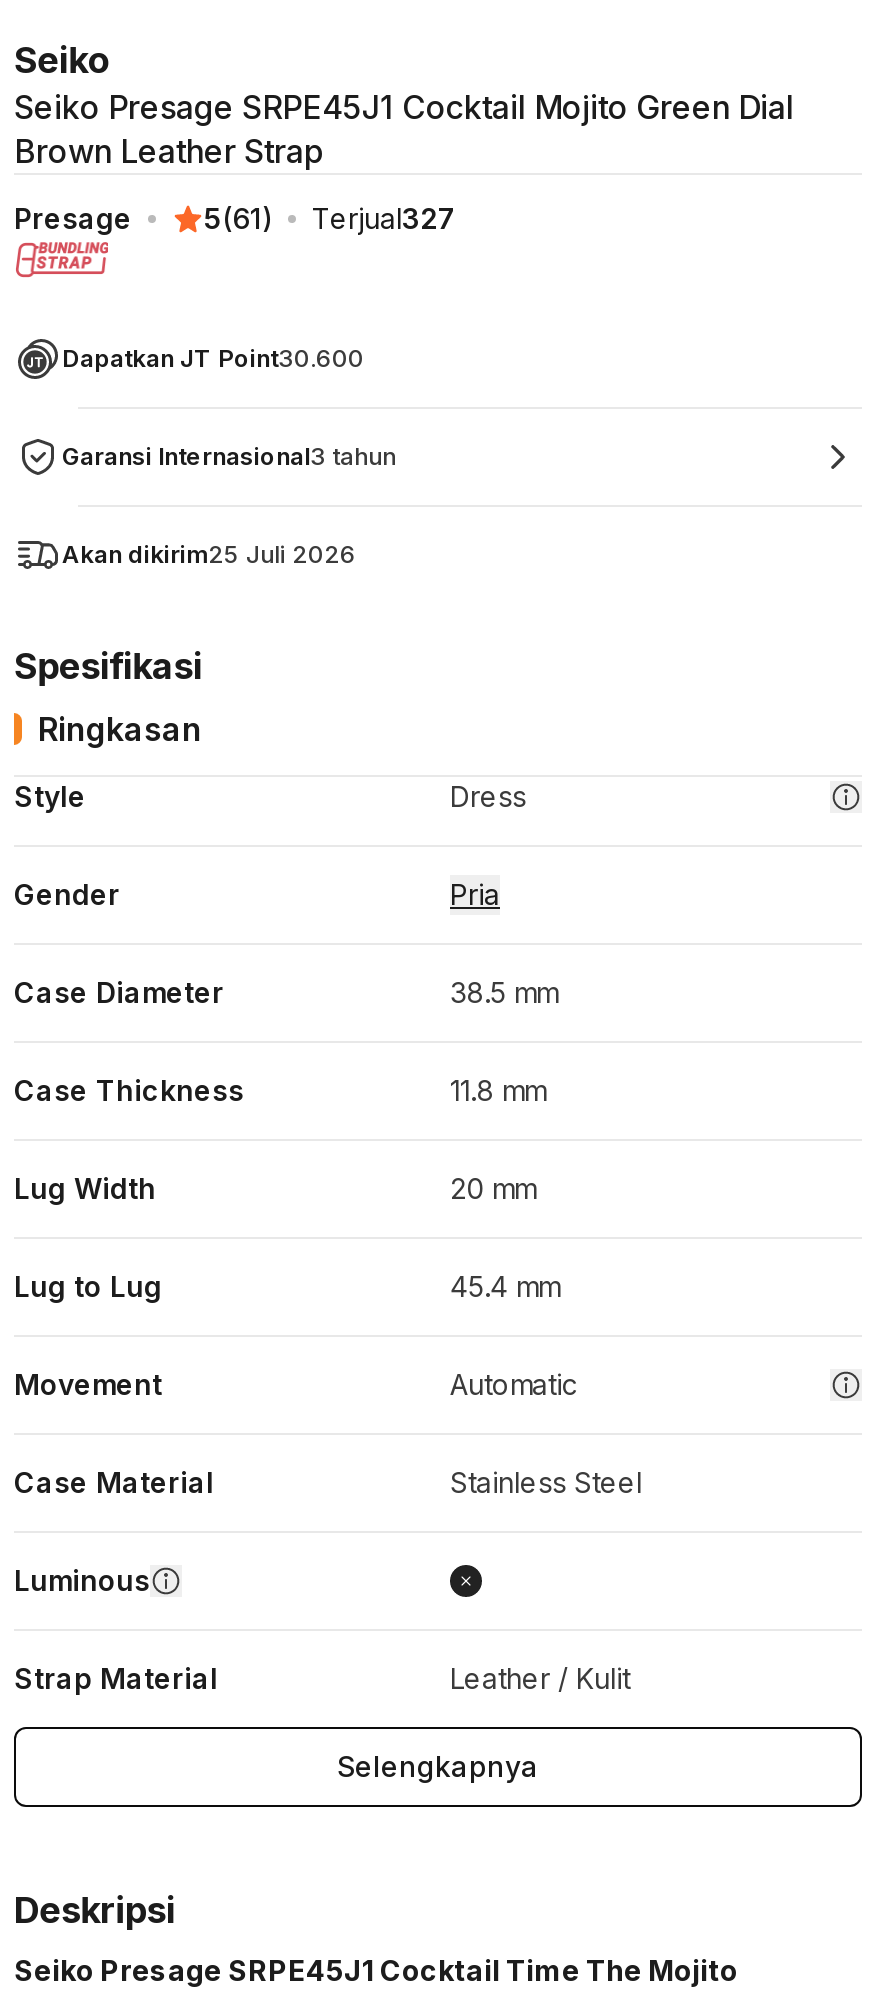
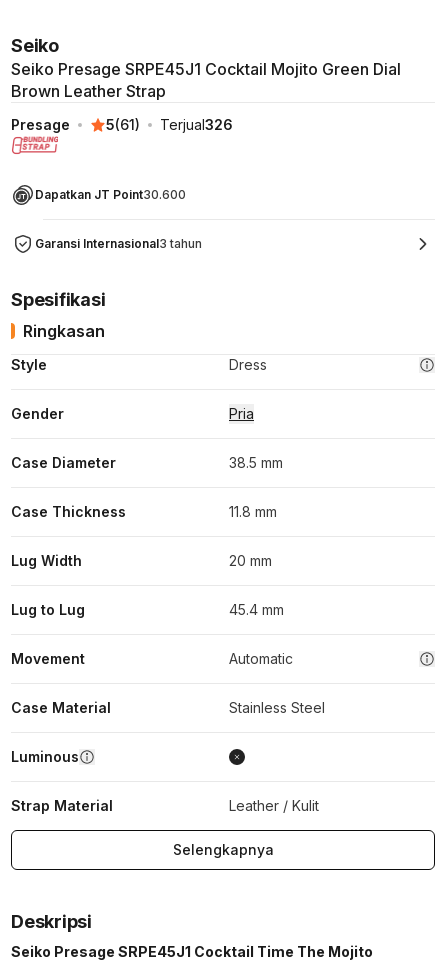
- 5(61) Terjual327
+ 5(61) Terjual326

- Akan dikirim25 Juli 2026
